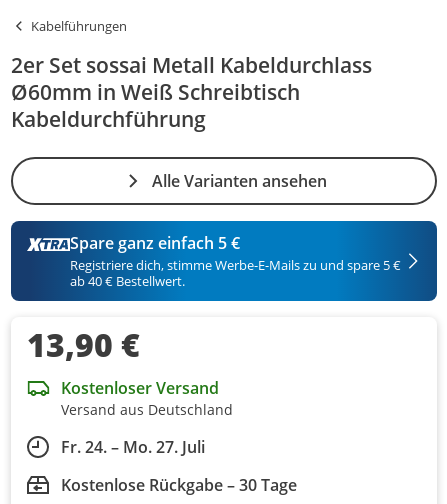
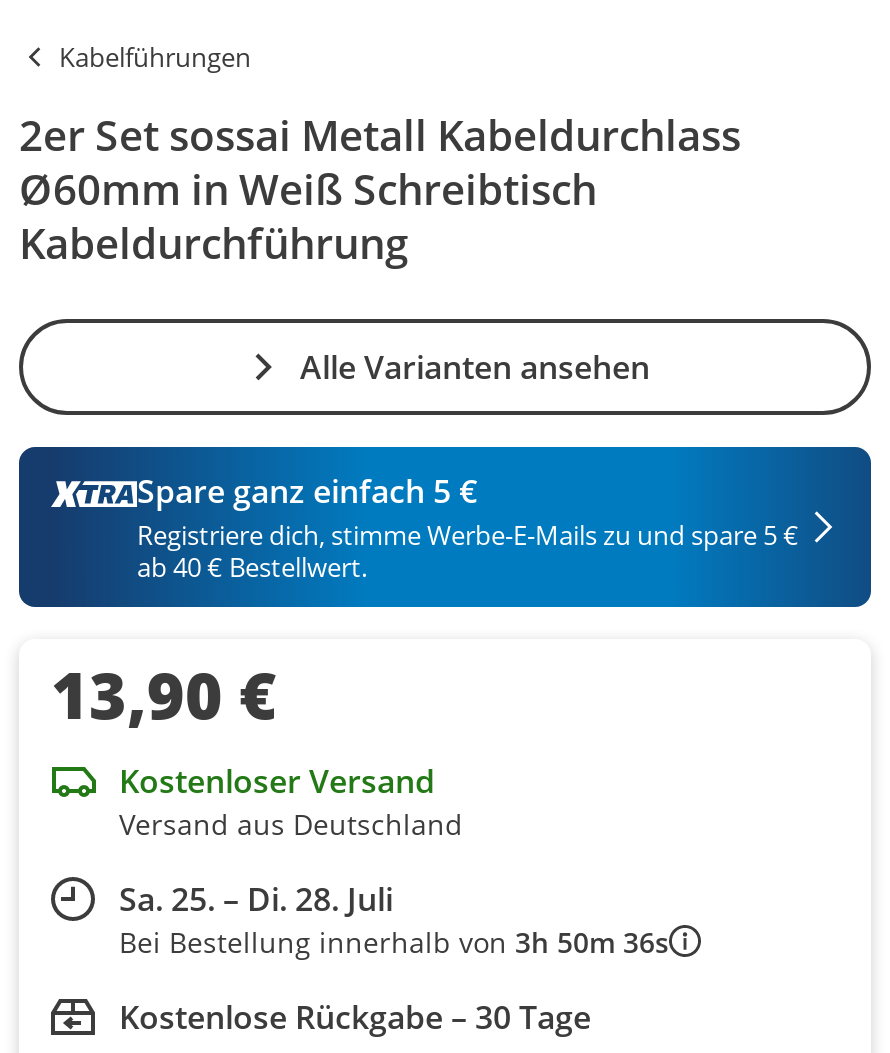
- Fr. 24. – Mo. 27. Juli
+ Sa. 25. – Di. 28. Juli
+ Bei Bestellung innerhalb von 3h 50m 36s
